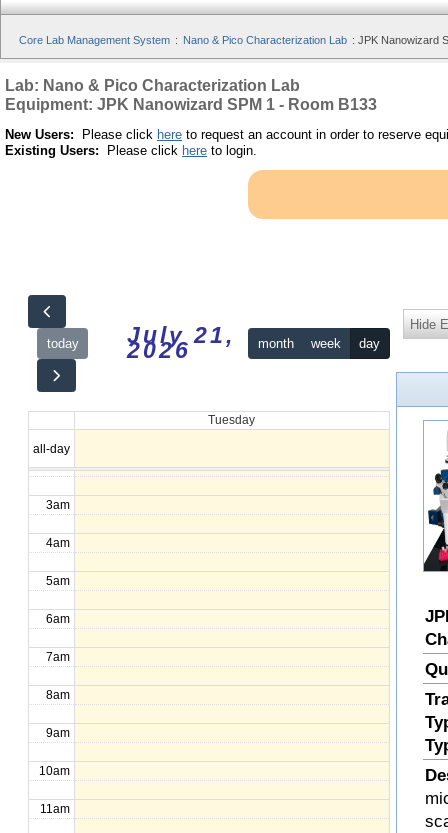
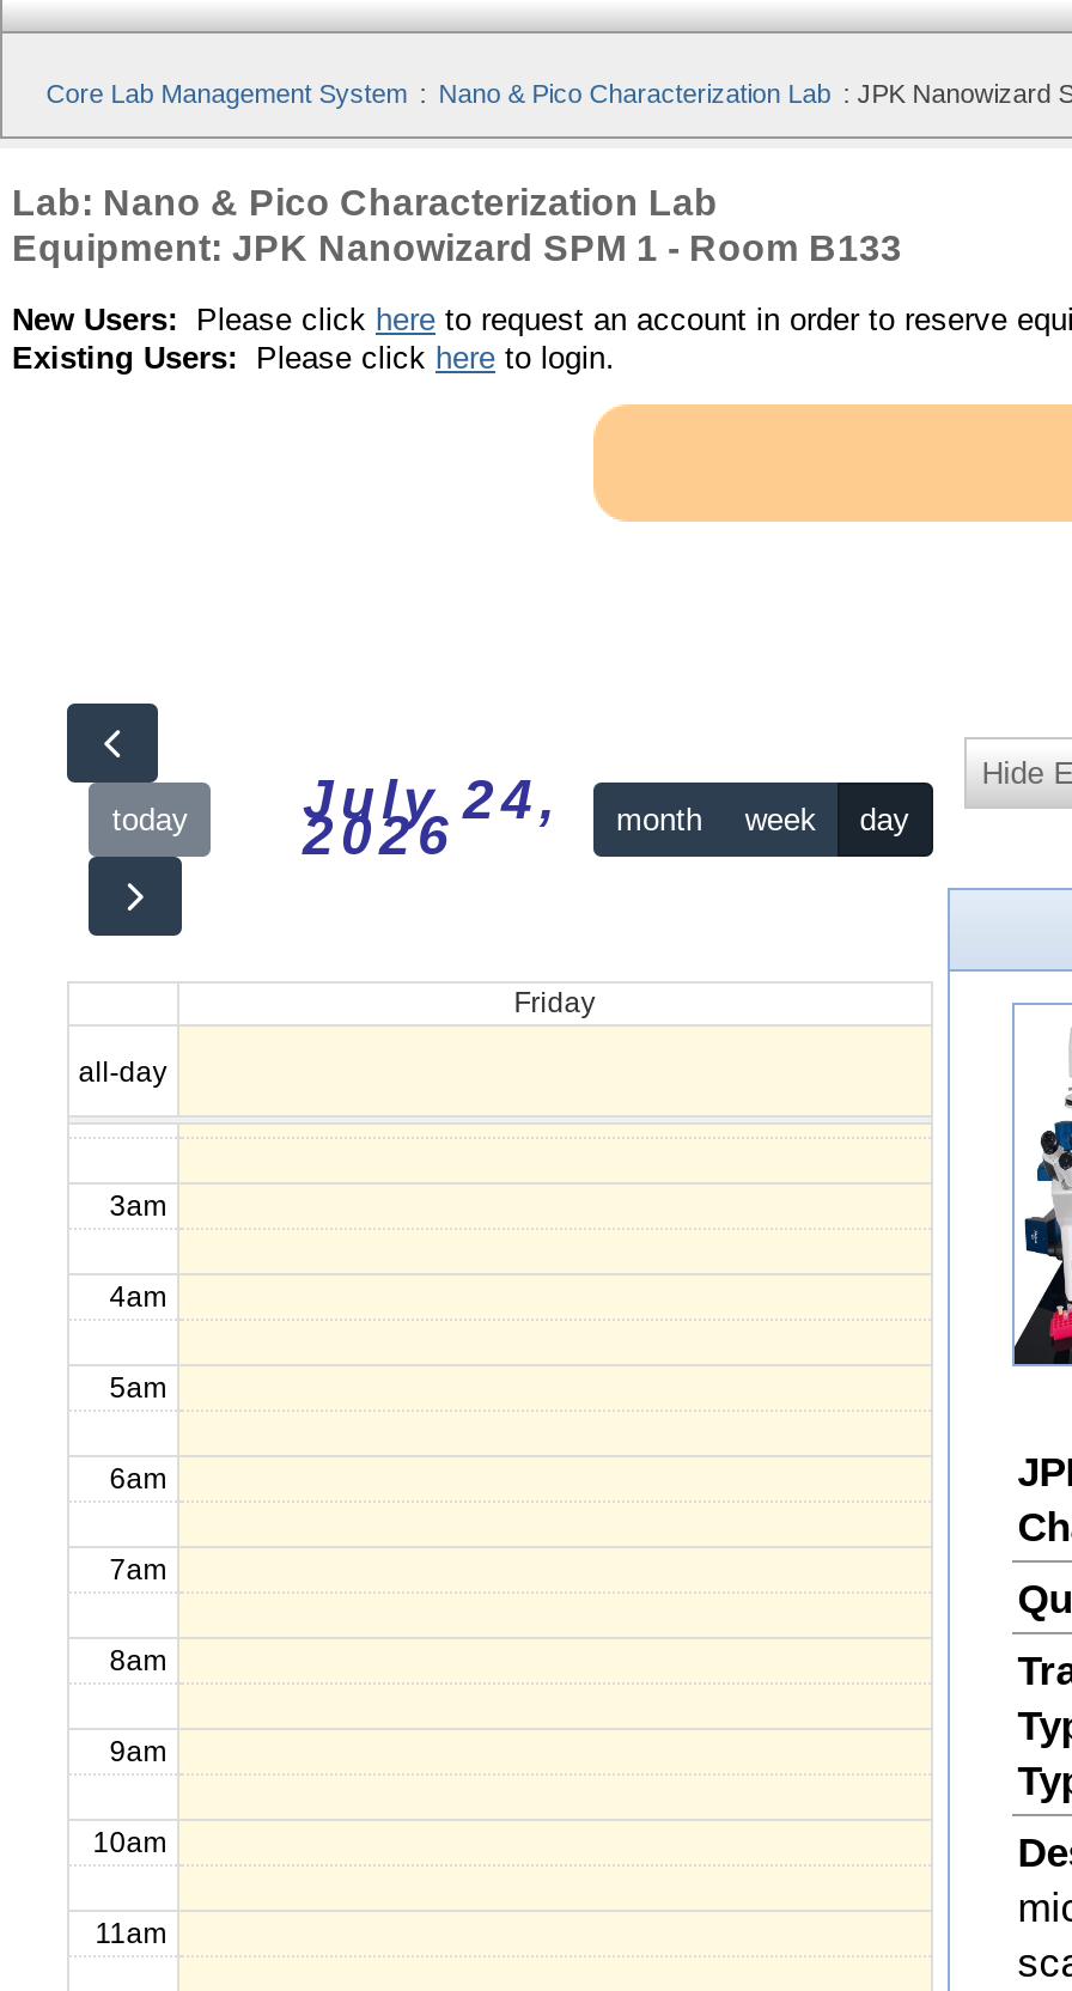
- July 21, month week day
+ July 24, month week day

- Tuesday
+ Friday
